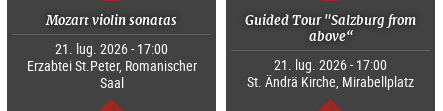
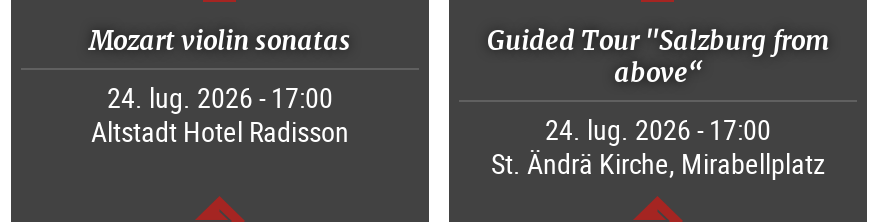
- 21. lug. 2026 - 17:00
- Erzabtei St.Peter, Romanischer
- Saal
+ 24. lug. 2026 - 17:00
+ Altstadt Hotel Radisson

- 21. lug. 2026 - 17:00
+ 24. lug. 2026 - 17:00
